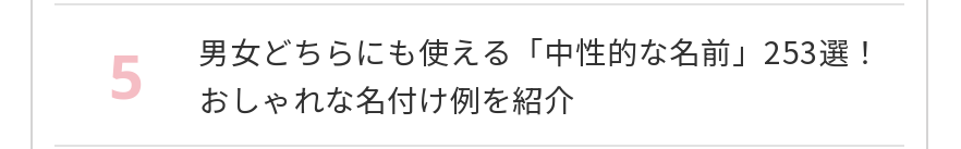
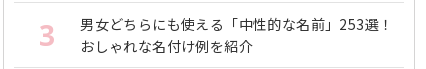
- 5 男女どちらにも使える「中性的な名前」253選！ おしゃれな名付け例を紹介
+ 3 男女どちらにも使える「中性的な名前」253選！ おしゃれな名付け例を紹介
